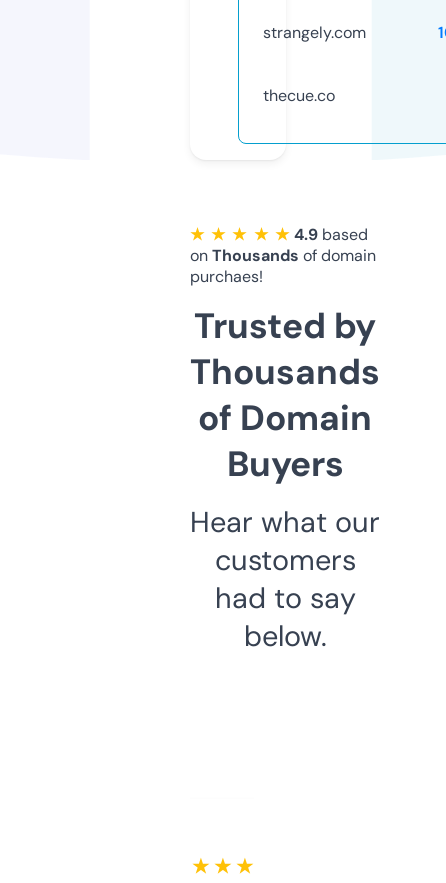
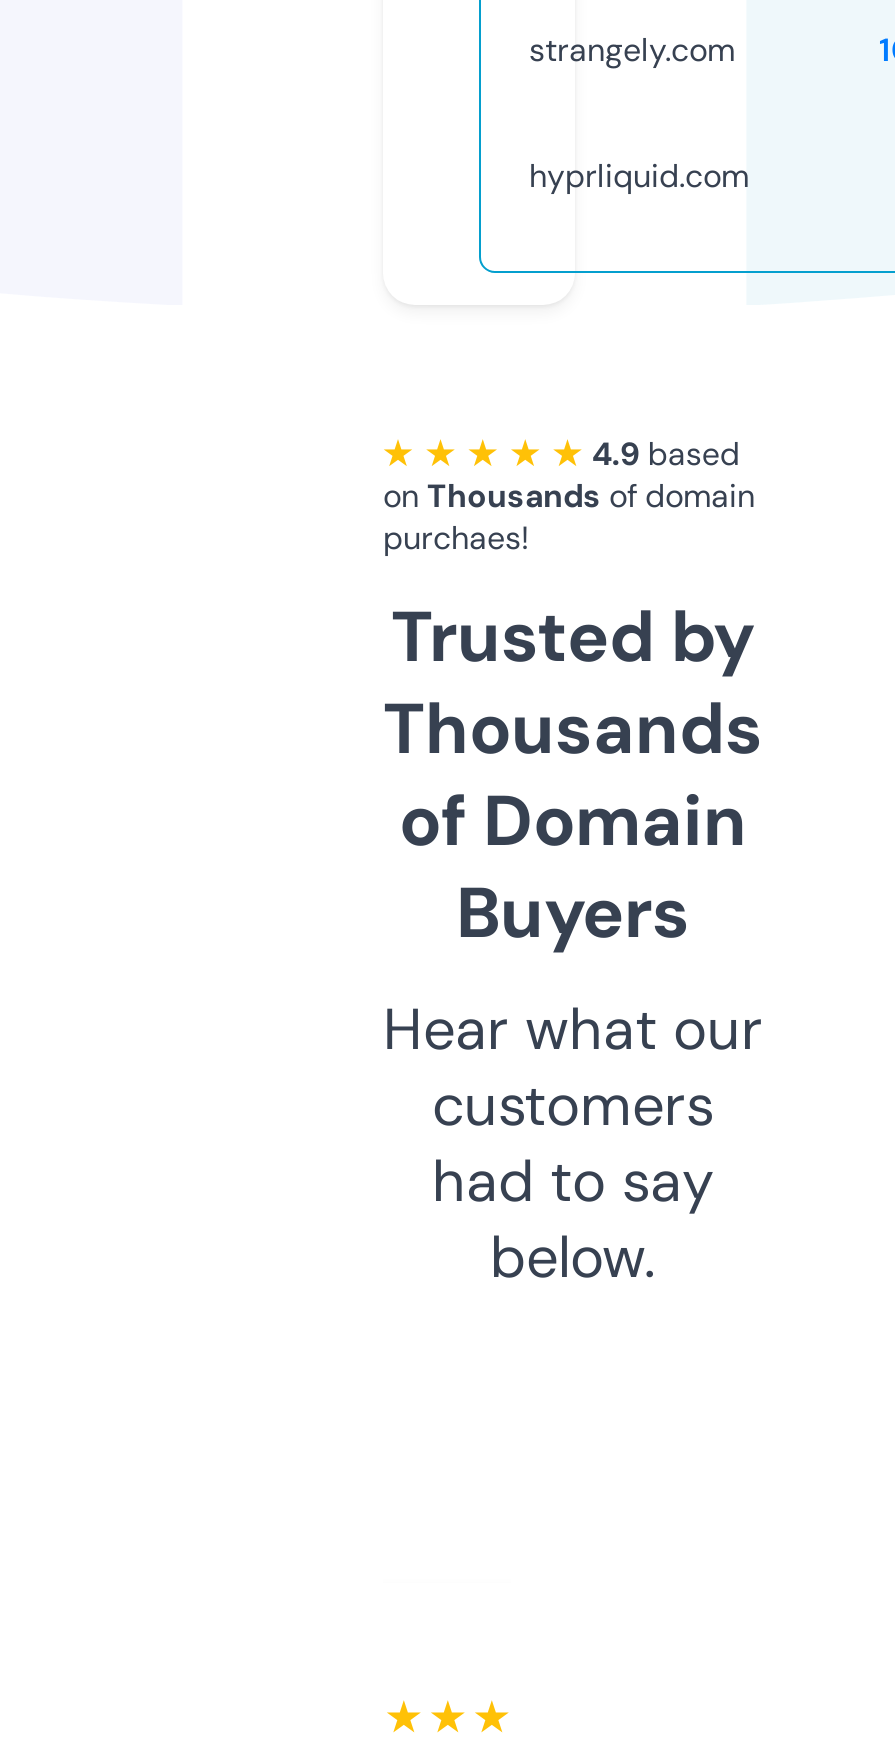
- thecue.co
+ hyprliquid.com
